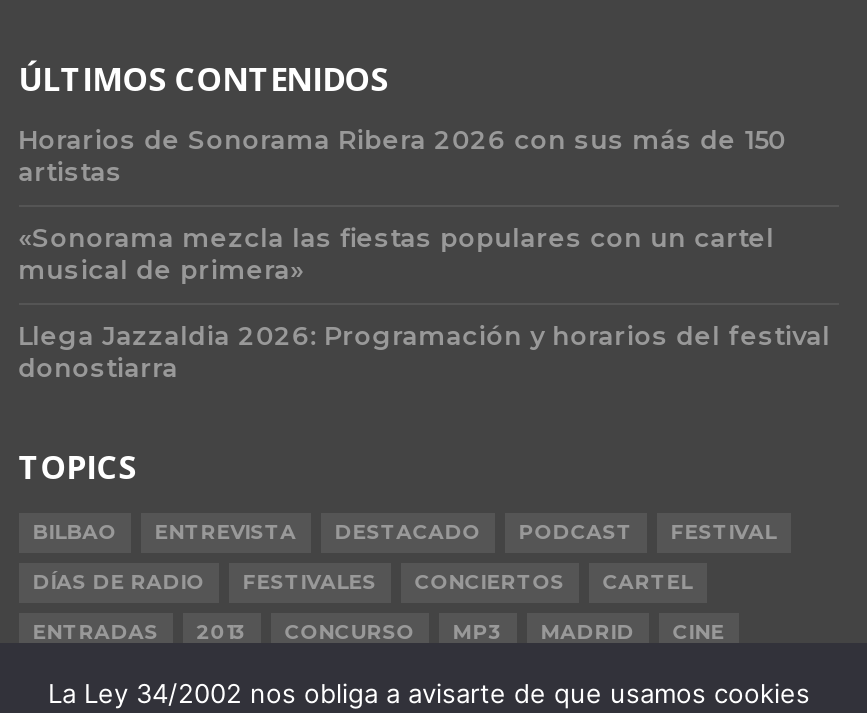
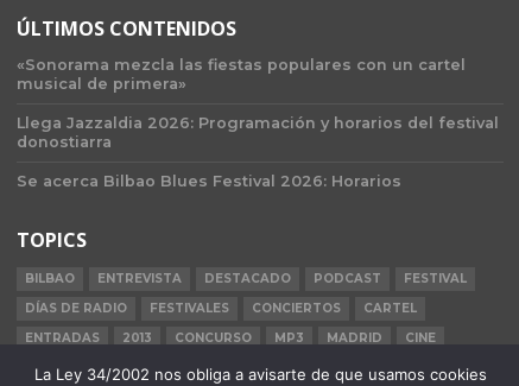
- Horarios de Sonorama Ribera 2026 con sus más de 150
- artistas

moved up: «Sonorama mezcla las fiestas populares con un cartel | musical de primera» | Llega Jazzaldia 2026: Programación y horarios del festival | donostiarra

+ Se acerca Bilbao Blues Festival 2026: Horarios
